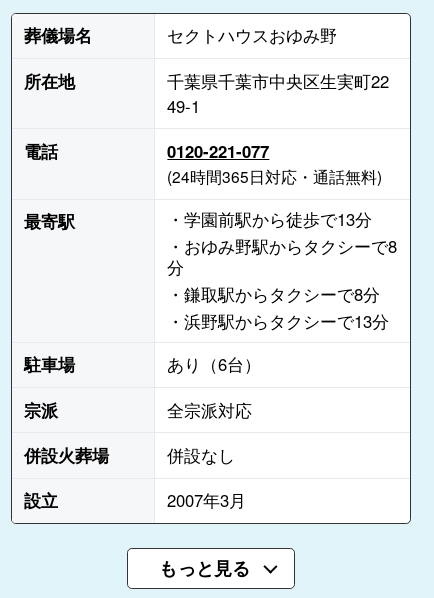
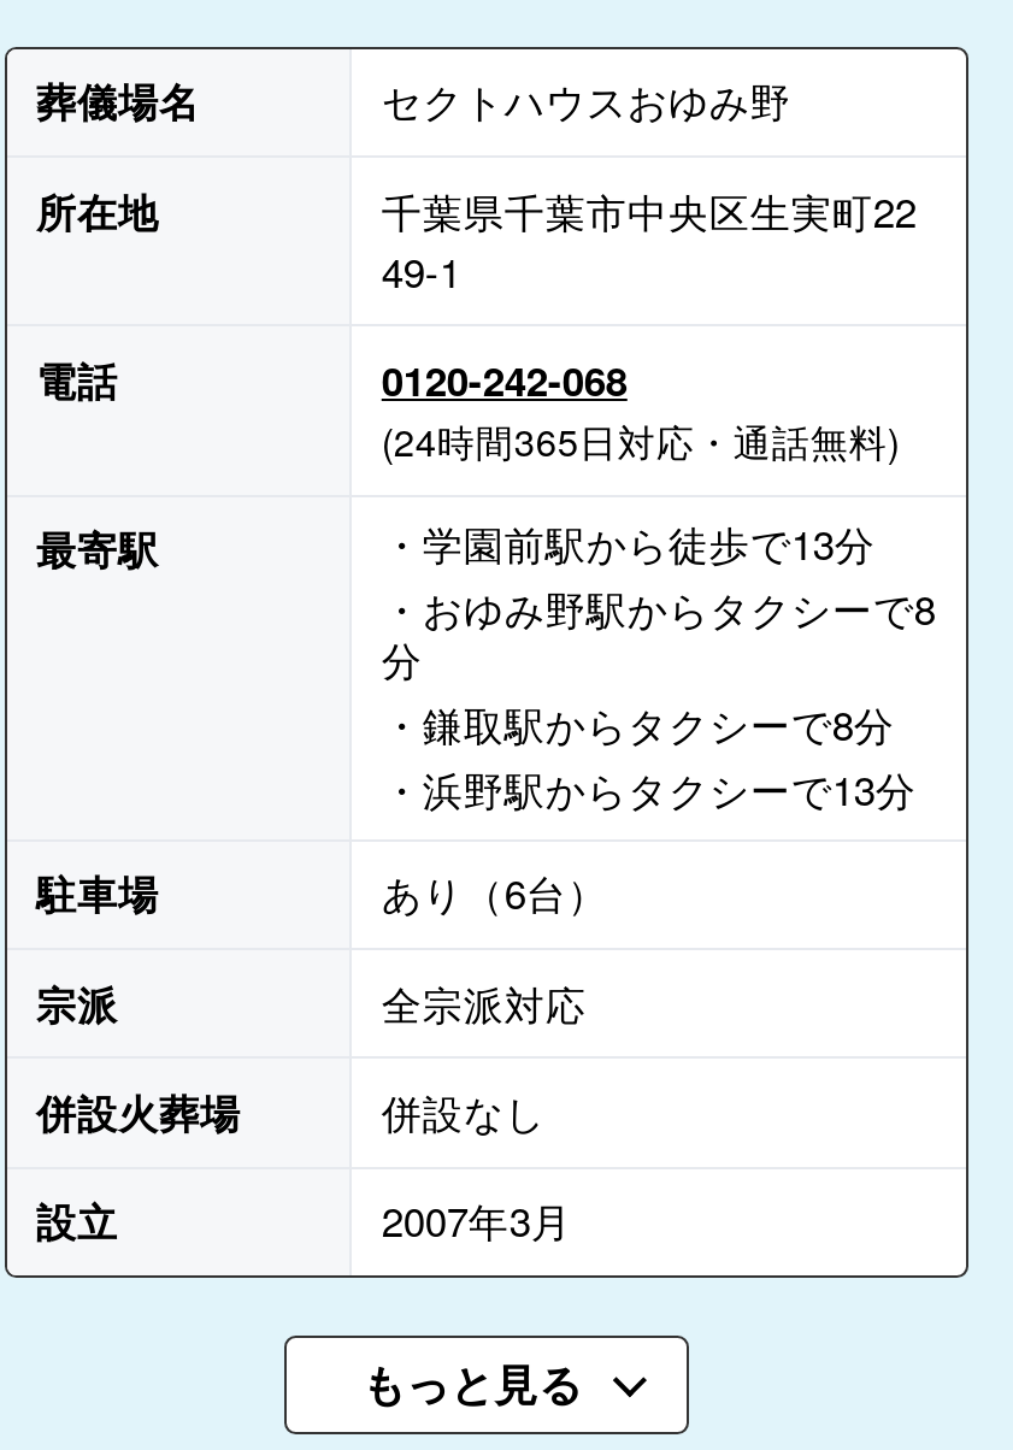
- 0120-221-077
+ 0120-242-068
